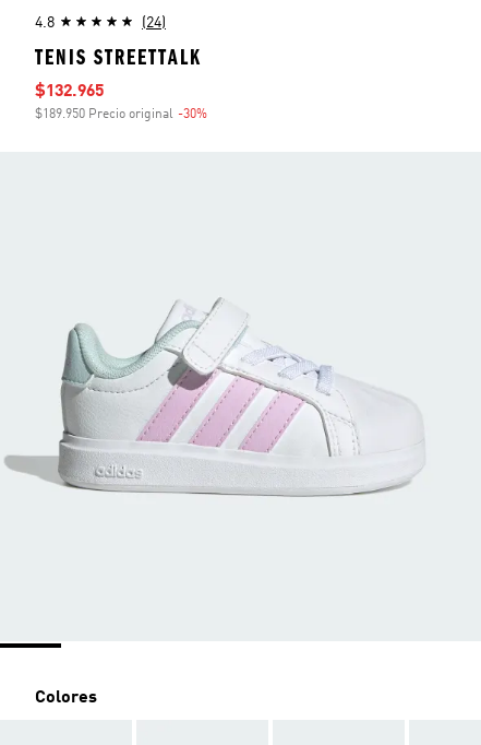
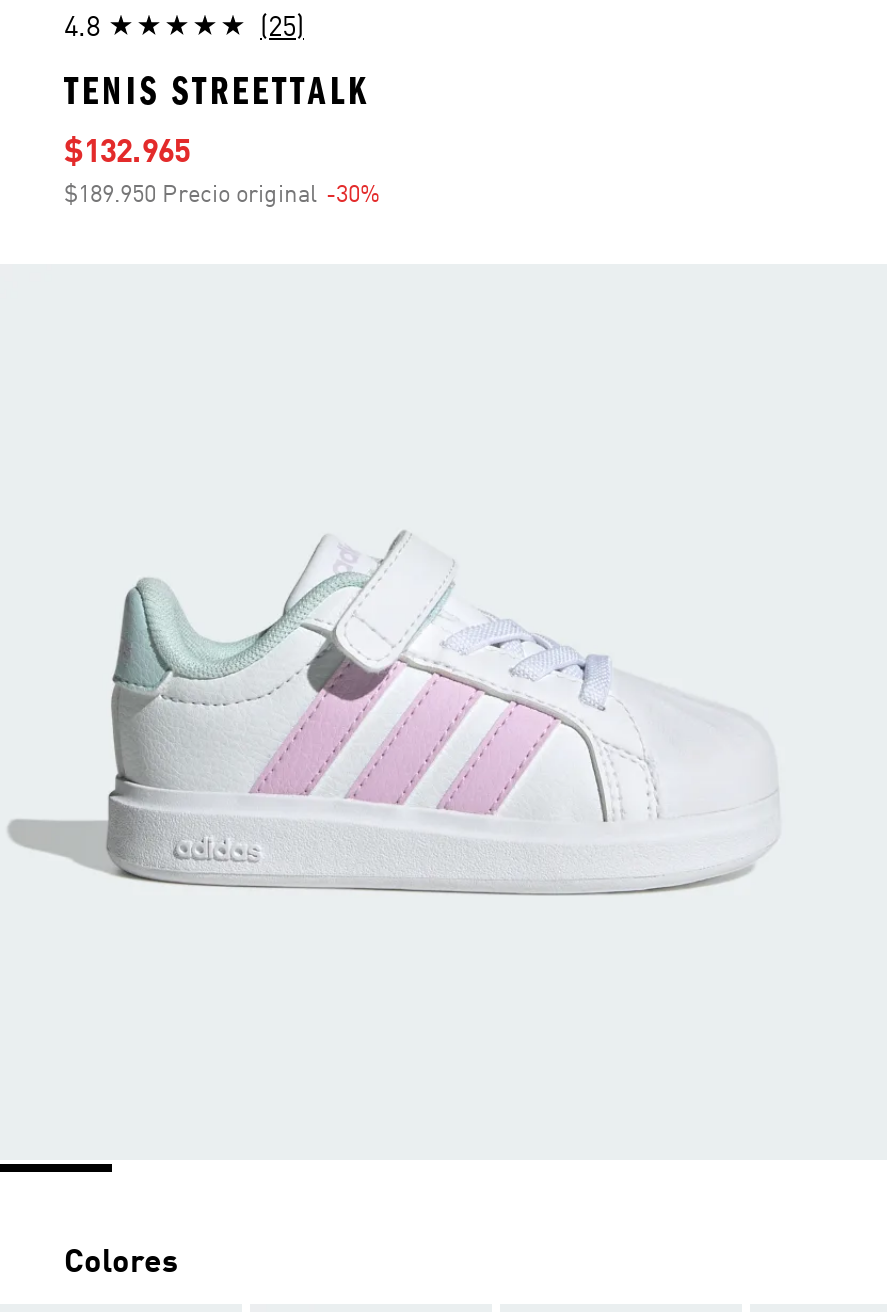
- (24)
+ (25)
